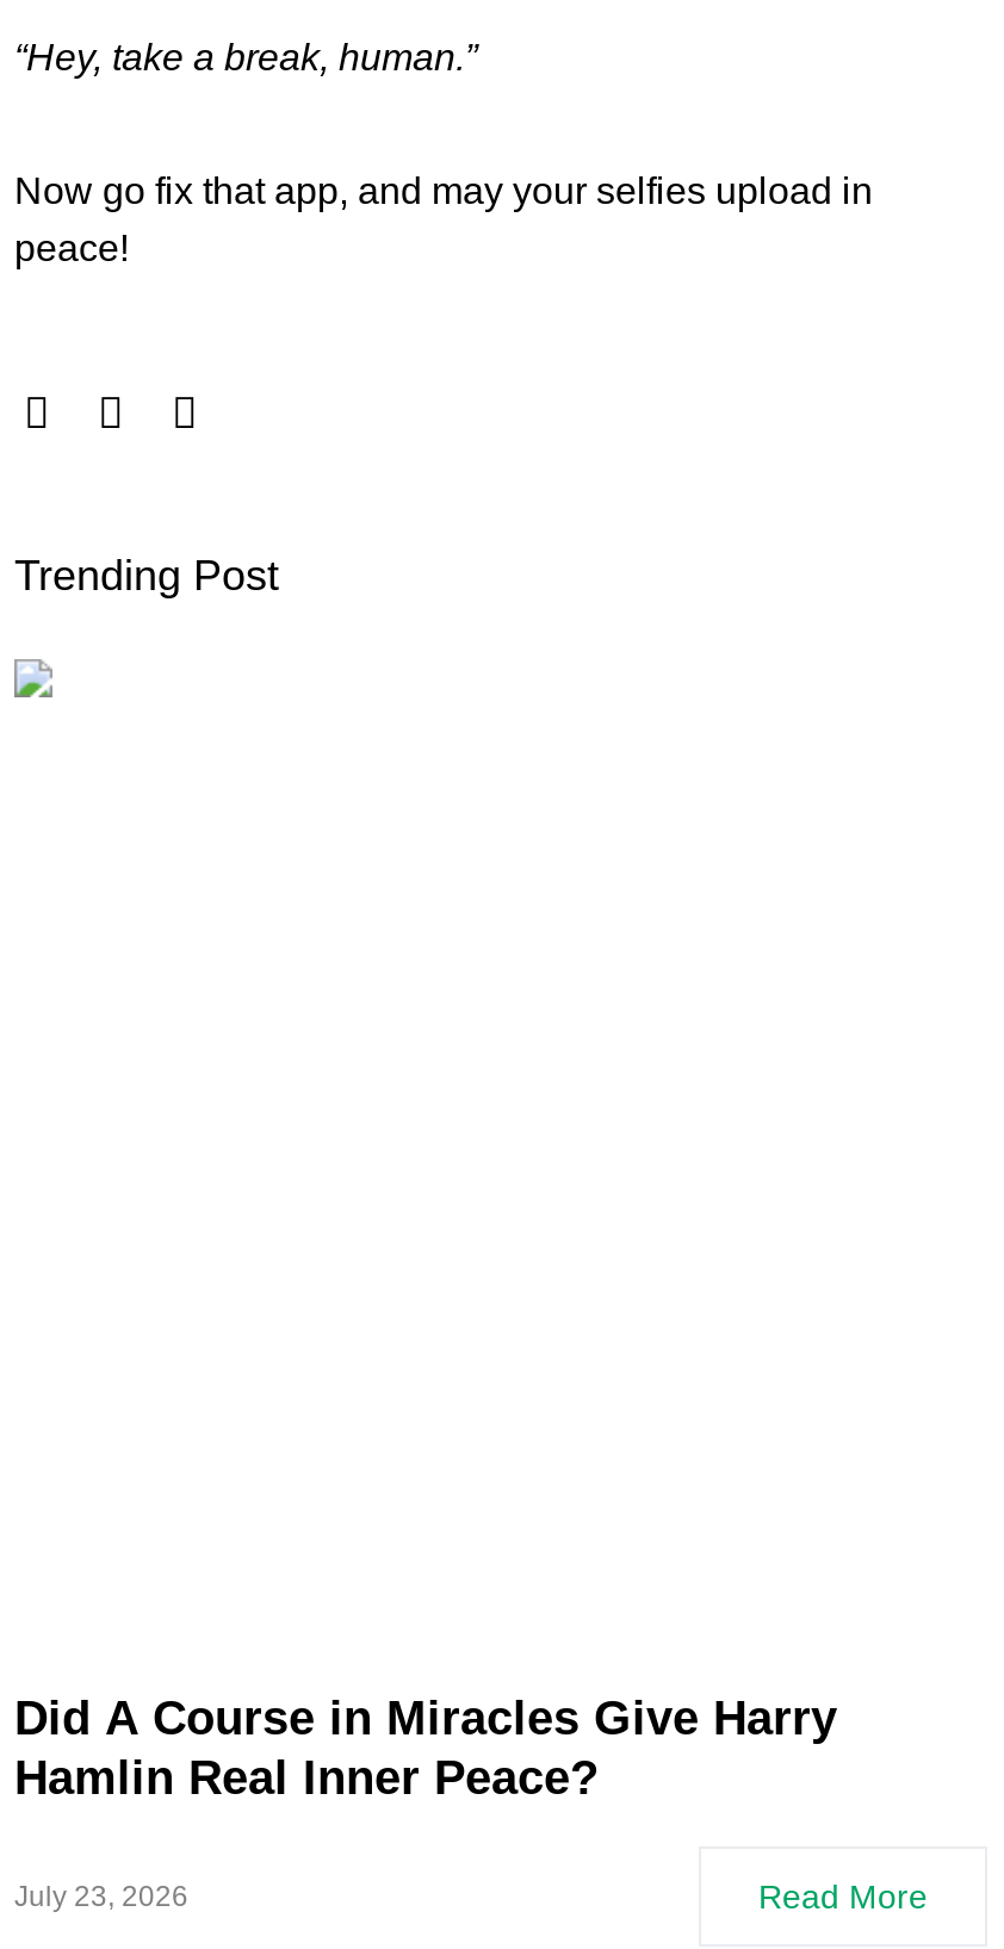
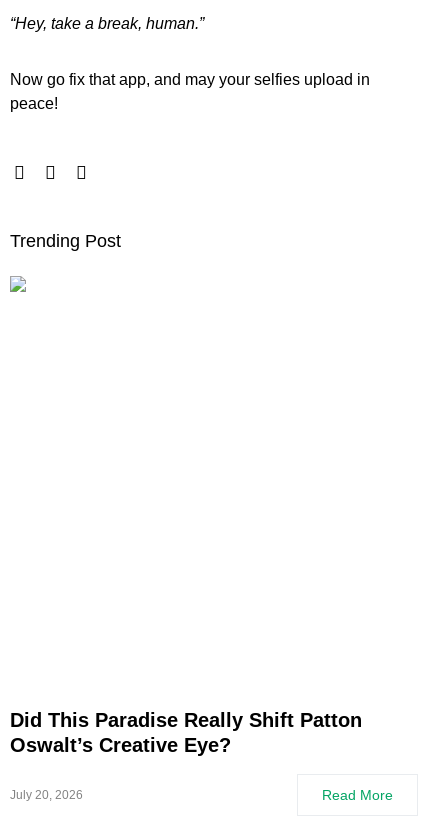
- Did A Course in Miracles Give Harry
- Hamlin Real Inner Peace?
+ Did This Paradise Really Shift Patton
+ Oswalt’s Creative Eye?

- July 23, 2026
+ July 20, 2026
